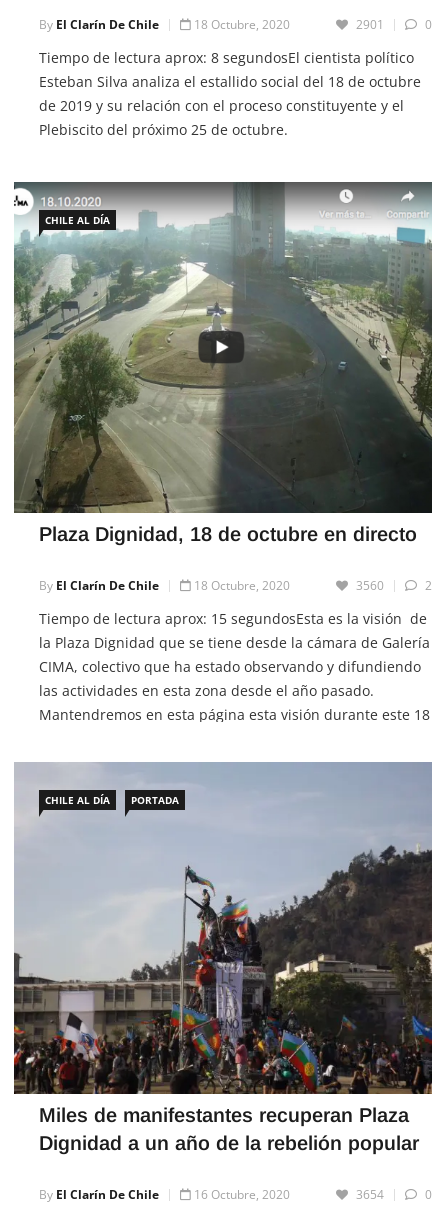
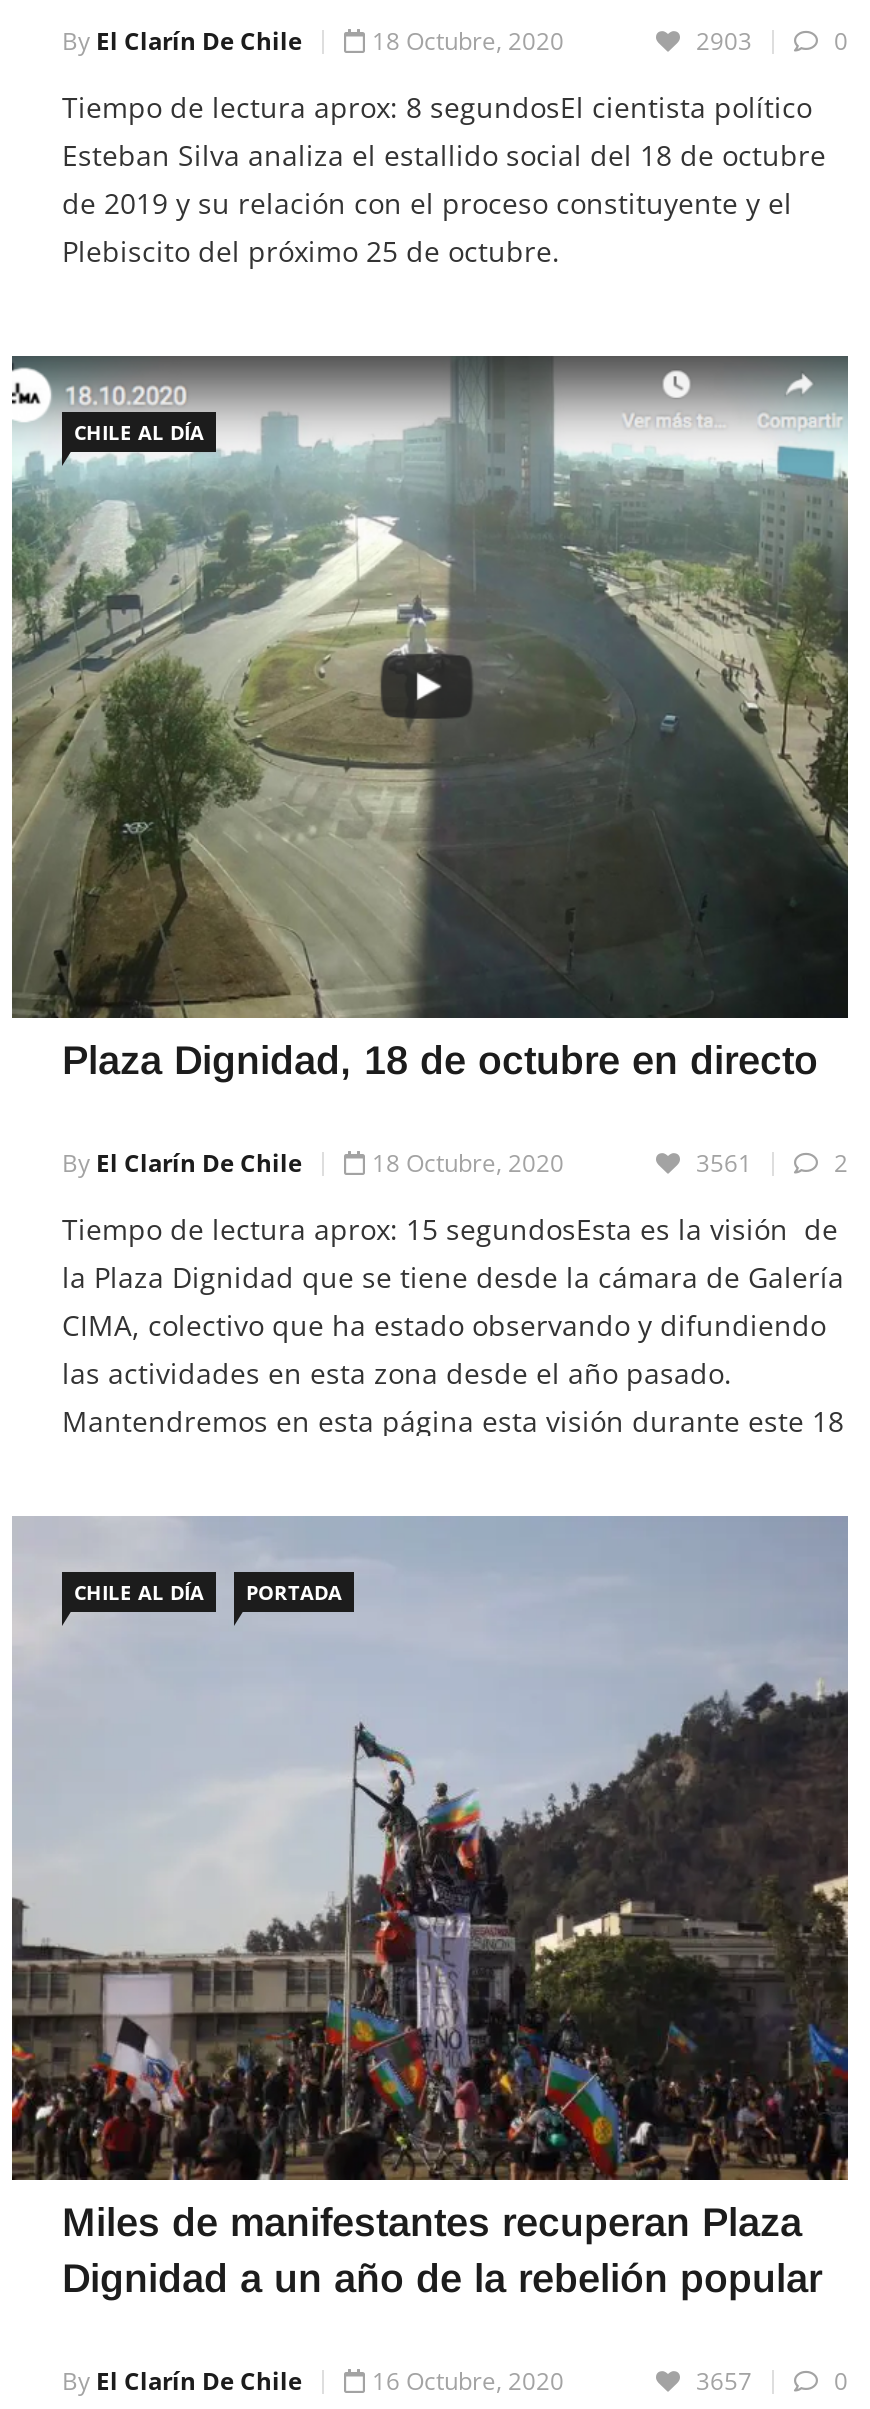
- 2901
+ 2903

- 3560
+ 3561

- 3654
+ 3657
